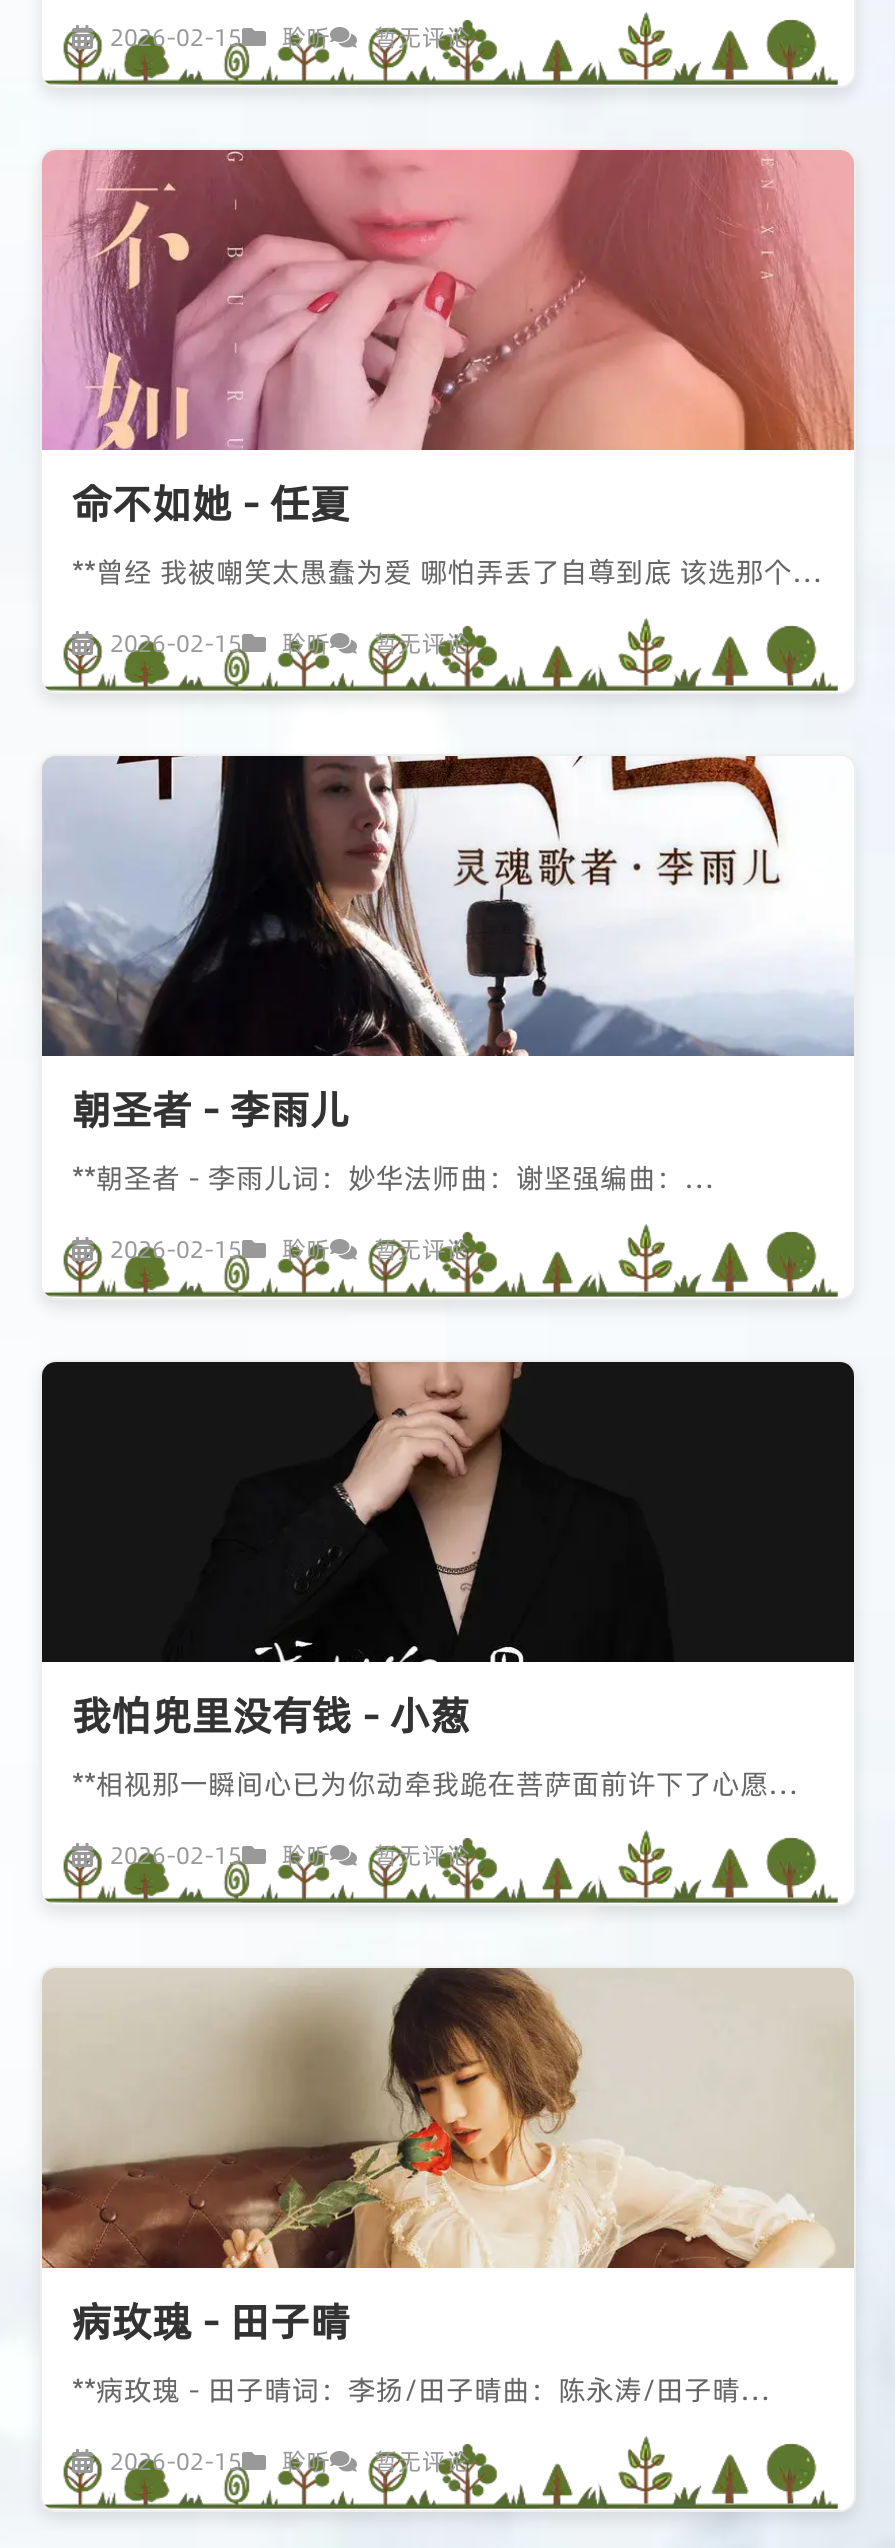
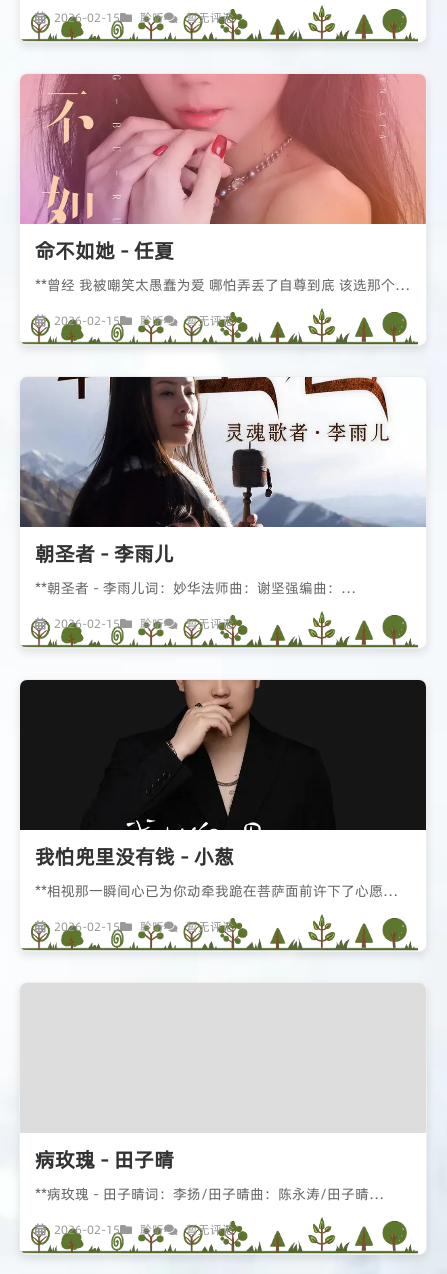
- [image]
